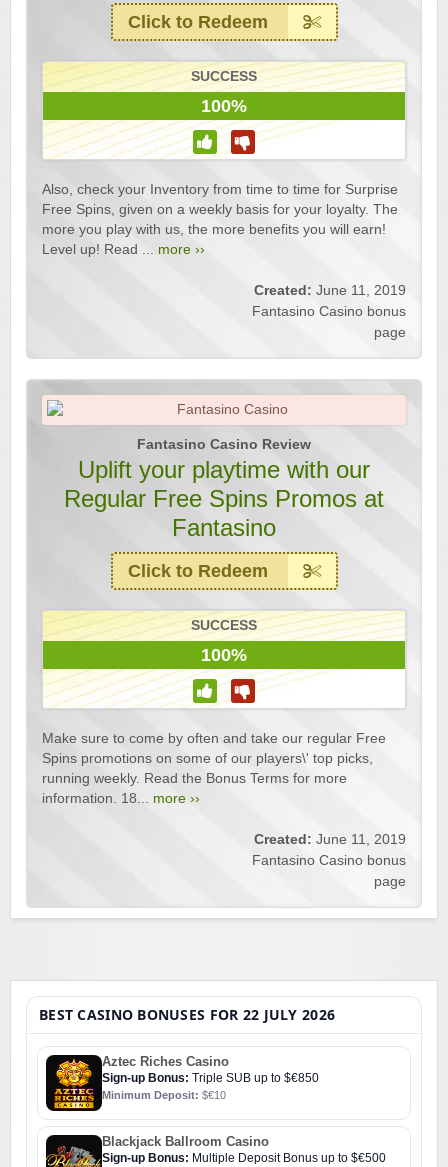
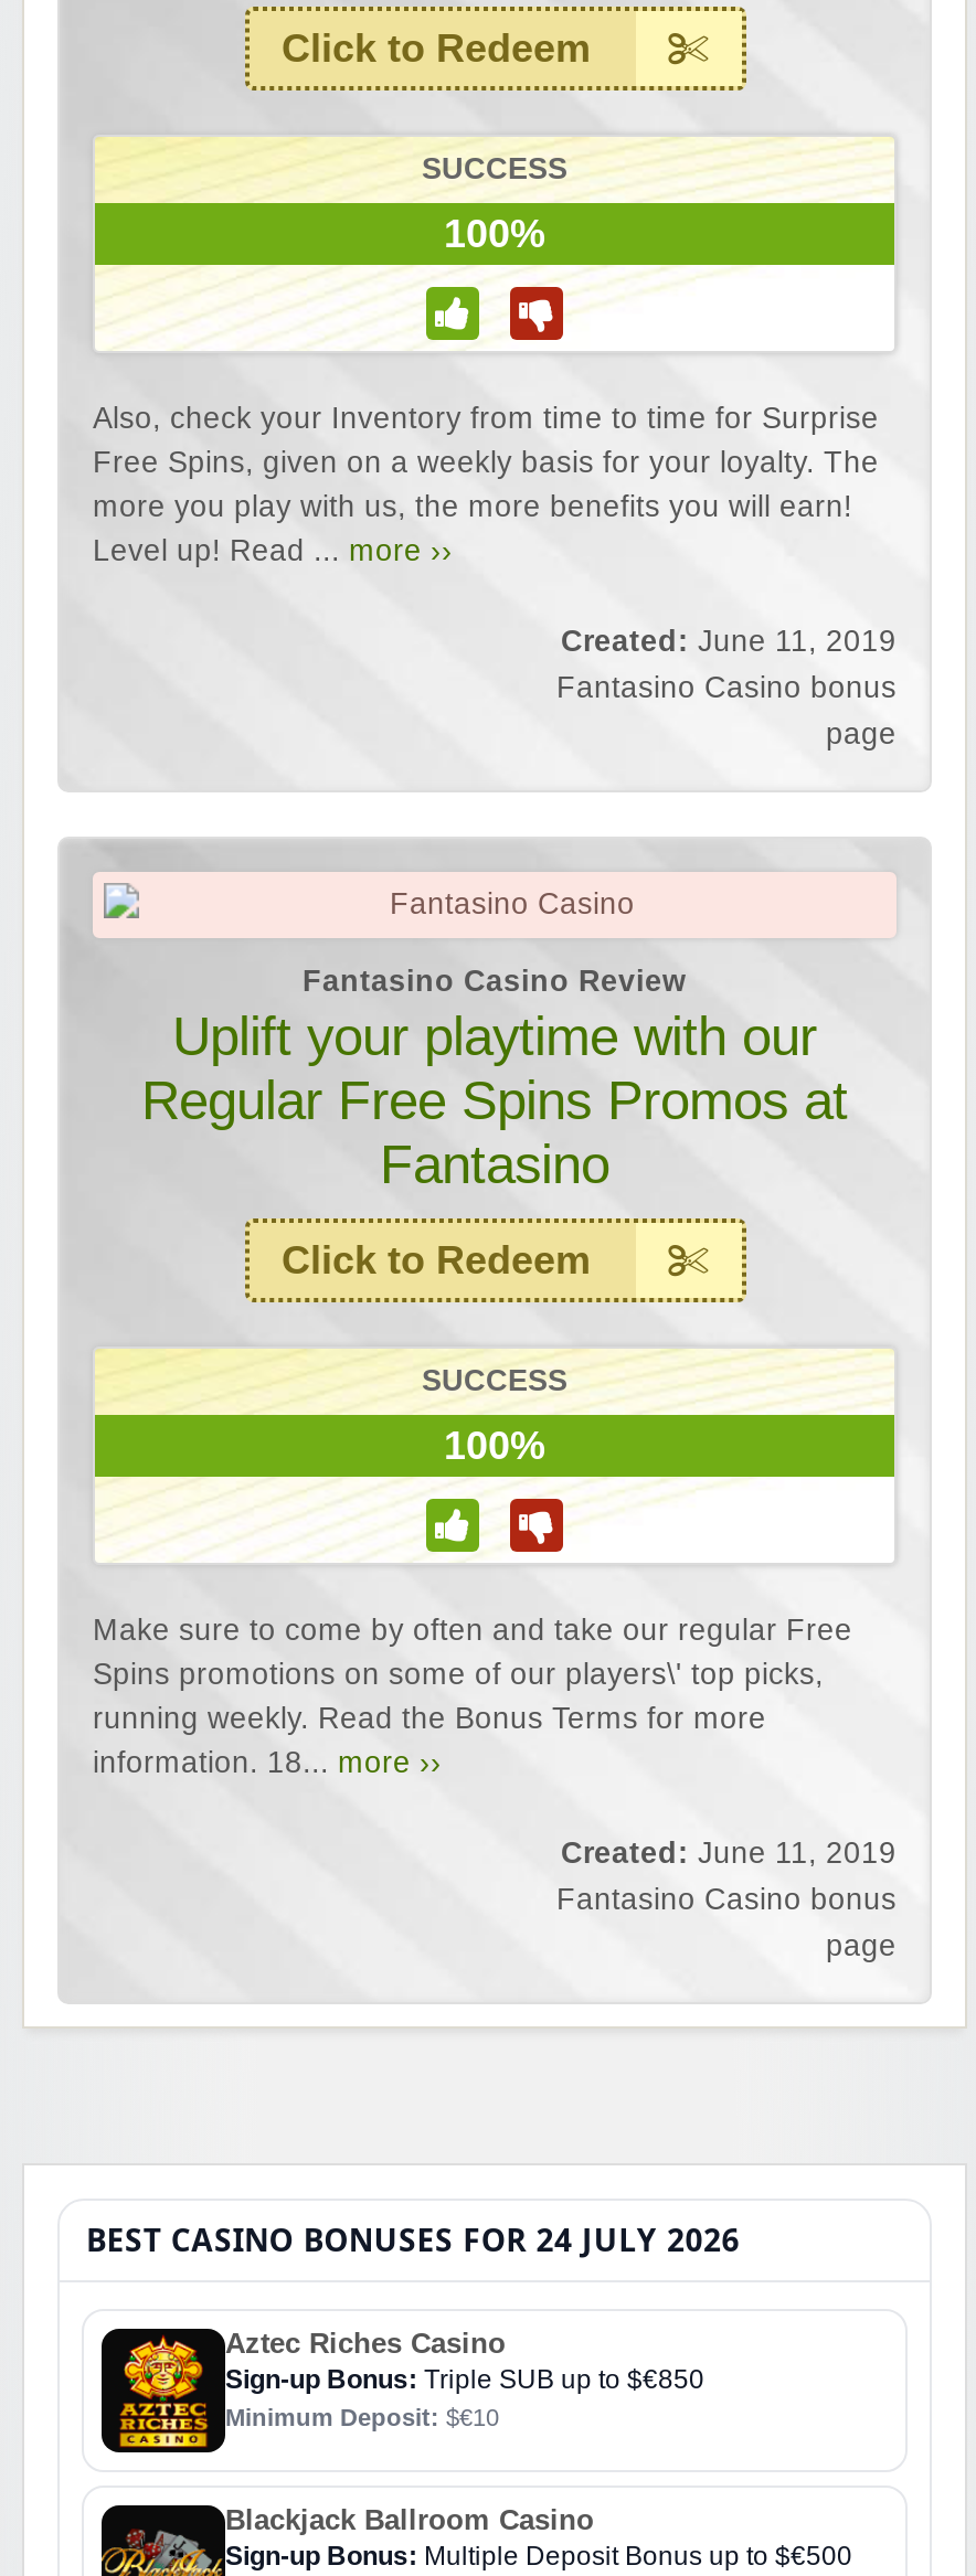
- BEST CASINO BONUSES FOR 22 JULY 2026
+ BEST CASINO BONUSES FOR 24 JULY 2026
